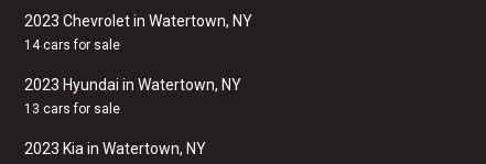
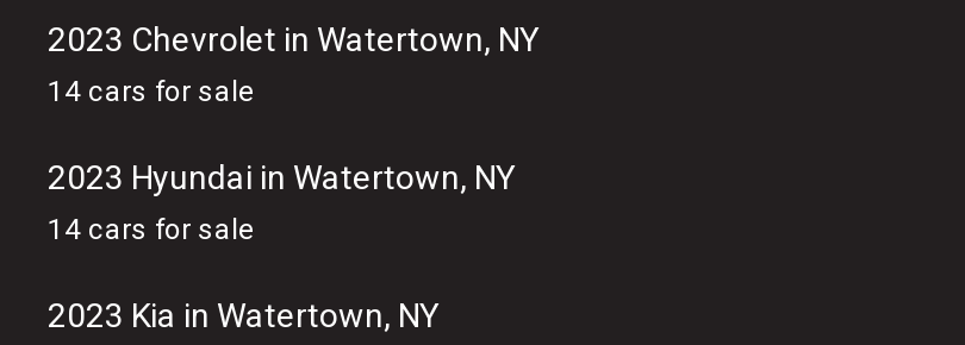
- 13 cars for sale
+ 14 cars for sale
